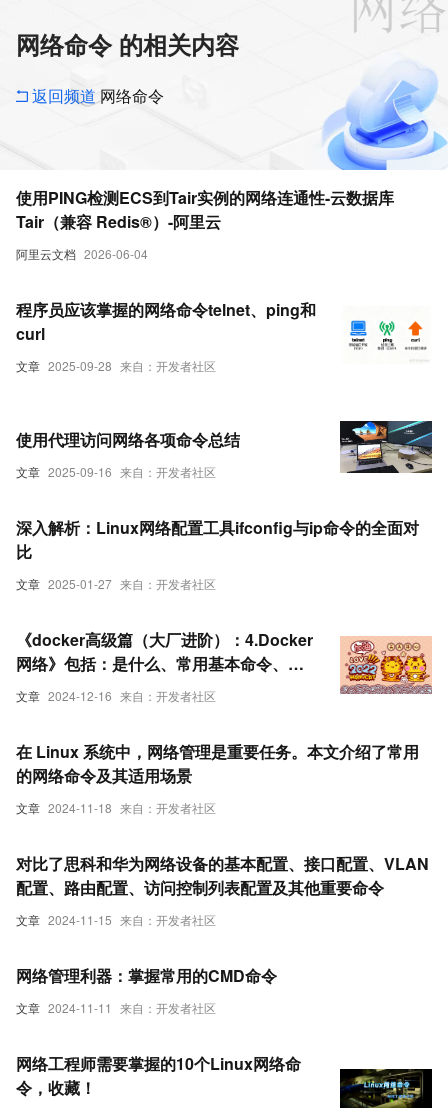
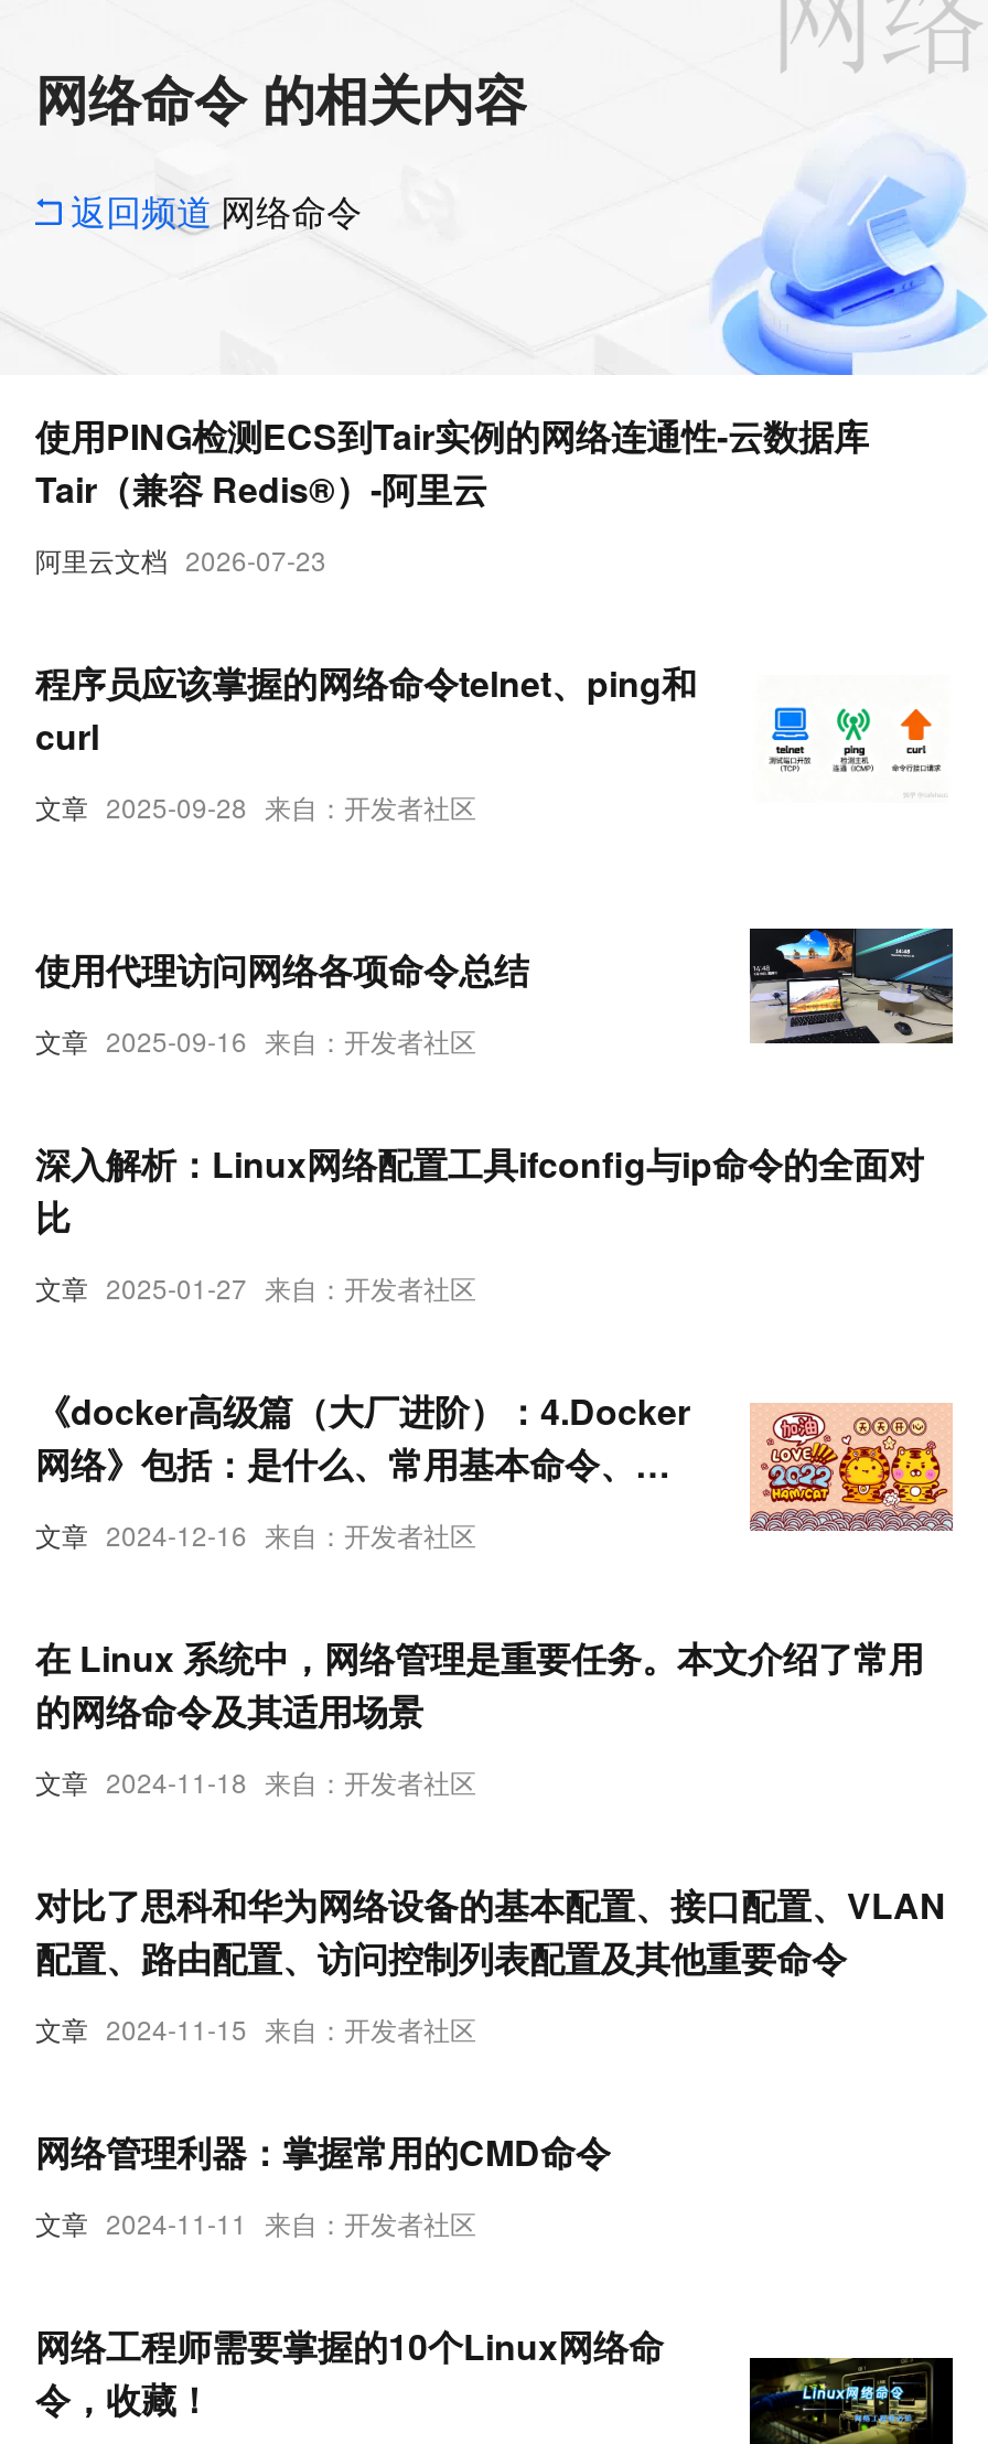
- 阿里云文档 2026-06-04
+ 阿里云文档 2026-07-23
